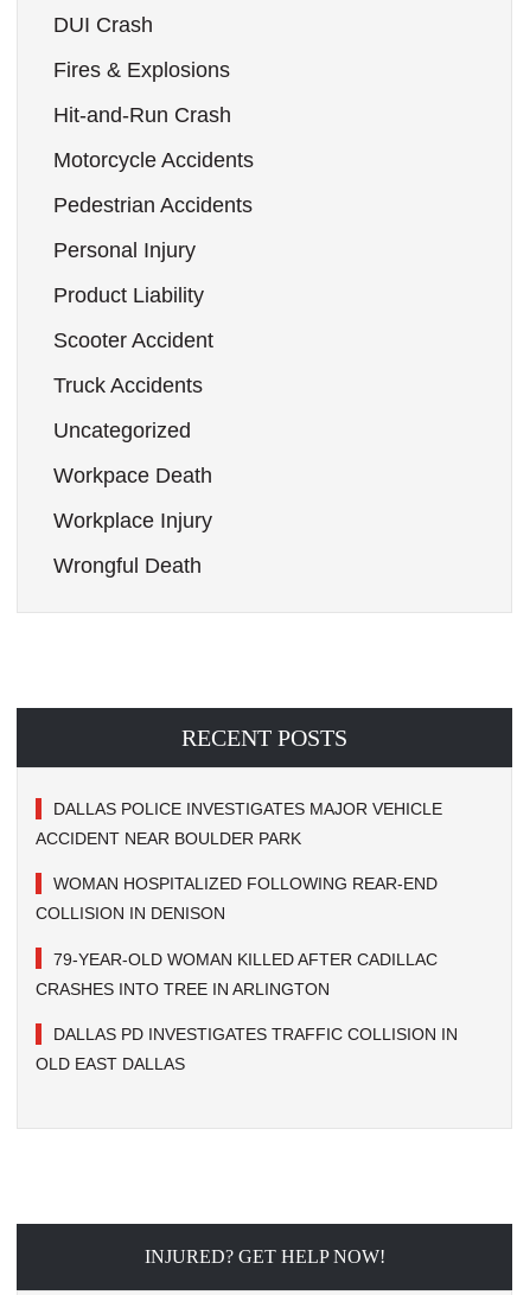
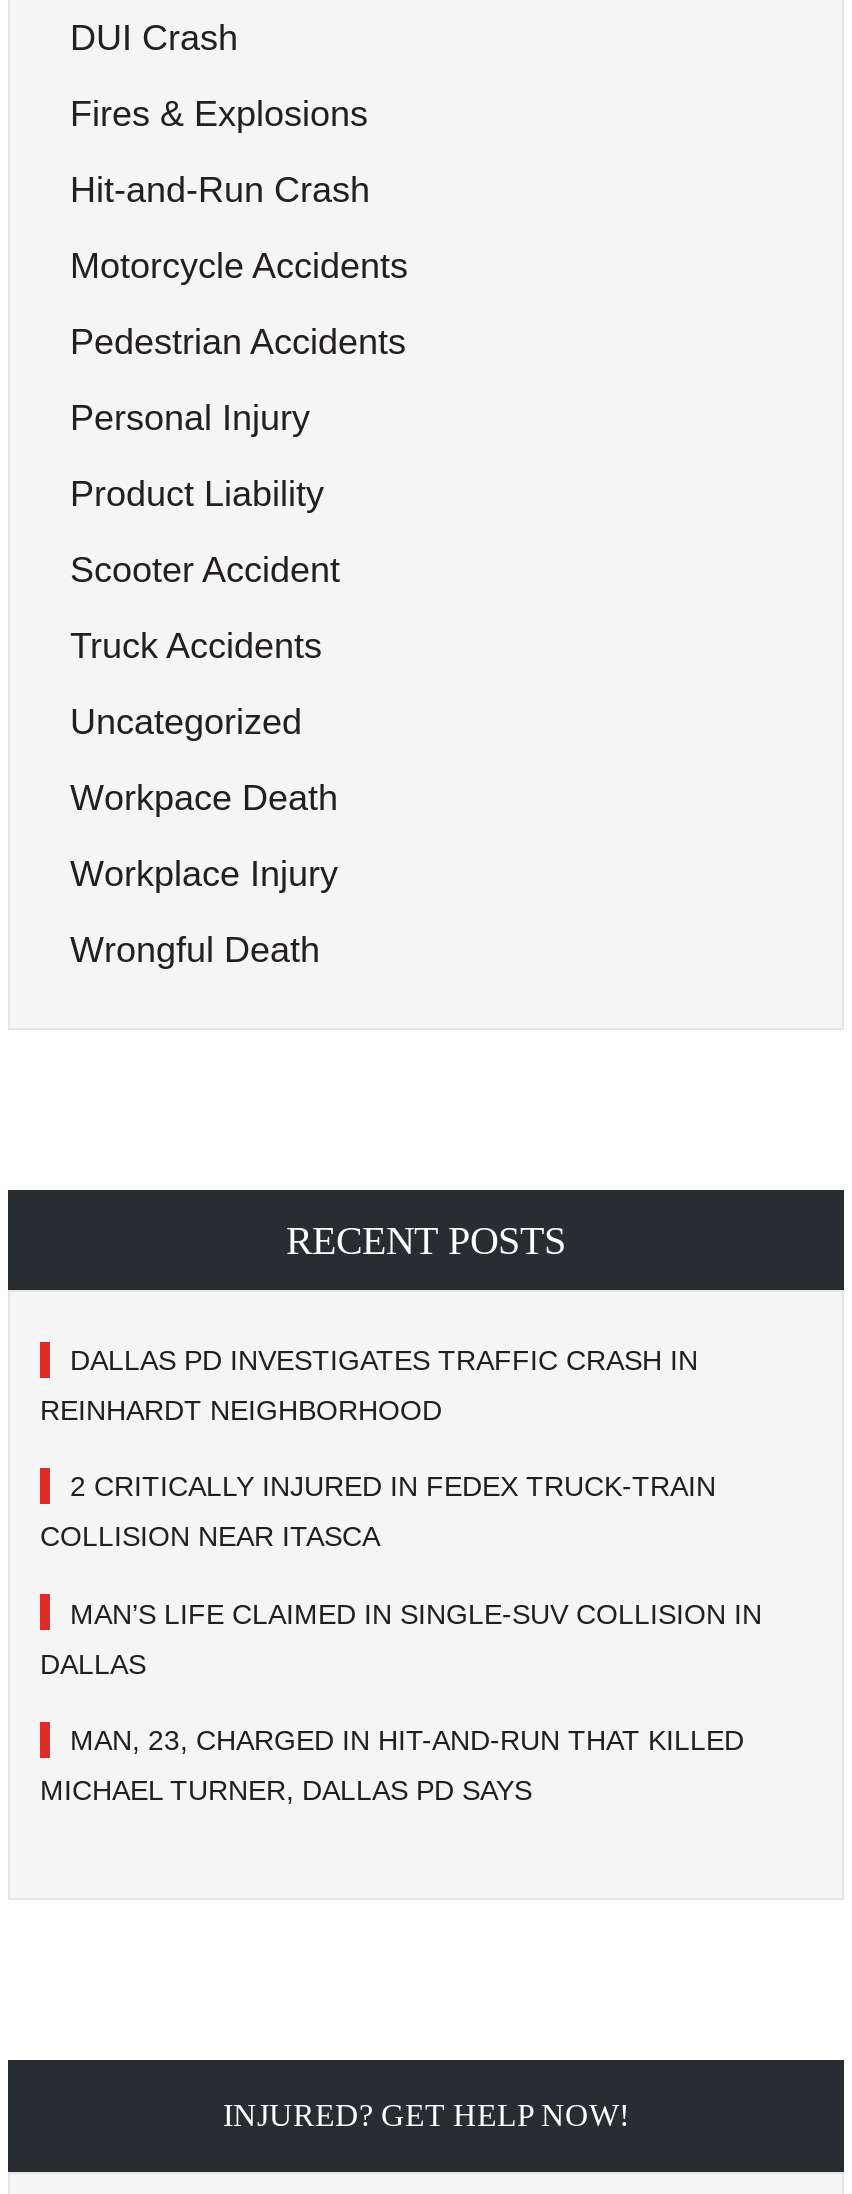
- DALLAS POLICE INVESTIGATES MAJOR VEHICLE
+ DALLAS PD INVESTIGATES TRAFFIC CRASH IN

- ACCIDENT NEAR BOULDER PARK
+ REINHARDT NEIGHBORHOOD

- WOMAN HOSPITALIZED FOLLOWING REAR-END
+ 2 CRITICALLY INJURED IN FEDEX TRUCK-TRAIN

- COLLISION IN DENISON
+ COLLISION NEAR ITASCA

- 79-YEAR-OLD WOMAN KILLED AFTER CADILLAC
+ MAN’S LIFE CLAIMED IN SINGLE-SUV COLLISION IN

- CRASHES INTO TREE IN ARLINGTON
+ DALLAS

- DALLAS PD INVESTIGATES TRAFFIC COLLISION IN
+ MAN, 23, CHARGED IN HIT-AND-RUN THAT KILLED

- OLD EAST DALLAS
+ MICHAEL TURNER, DALLAS PD SAYS
